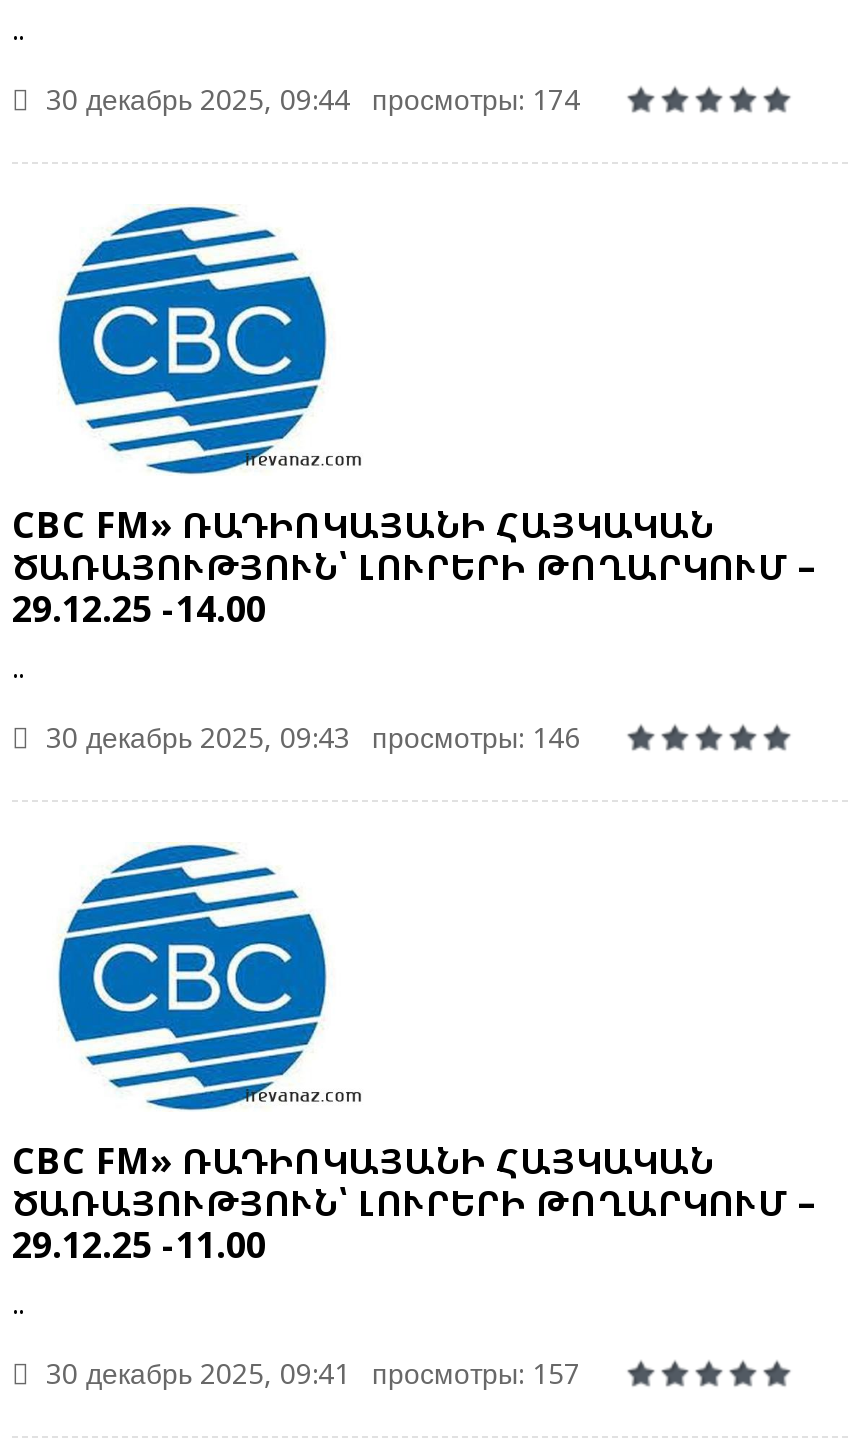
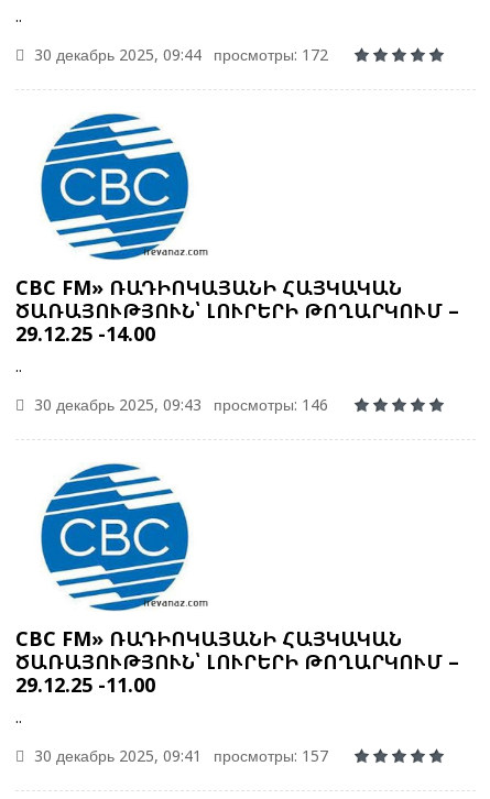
- 30 декабрь 2025, 09:44 просмотры: 174
+ 30 декабрь 2025, 09:44 просмотры: 172
